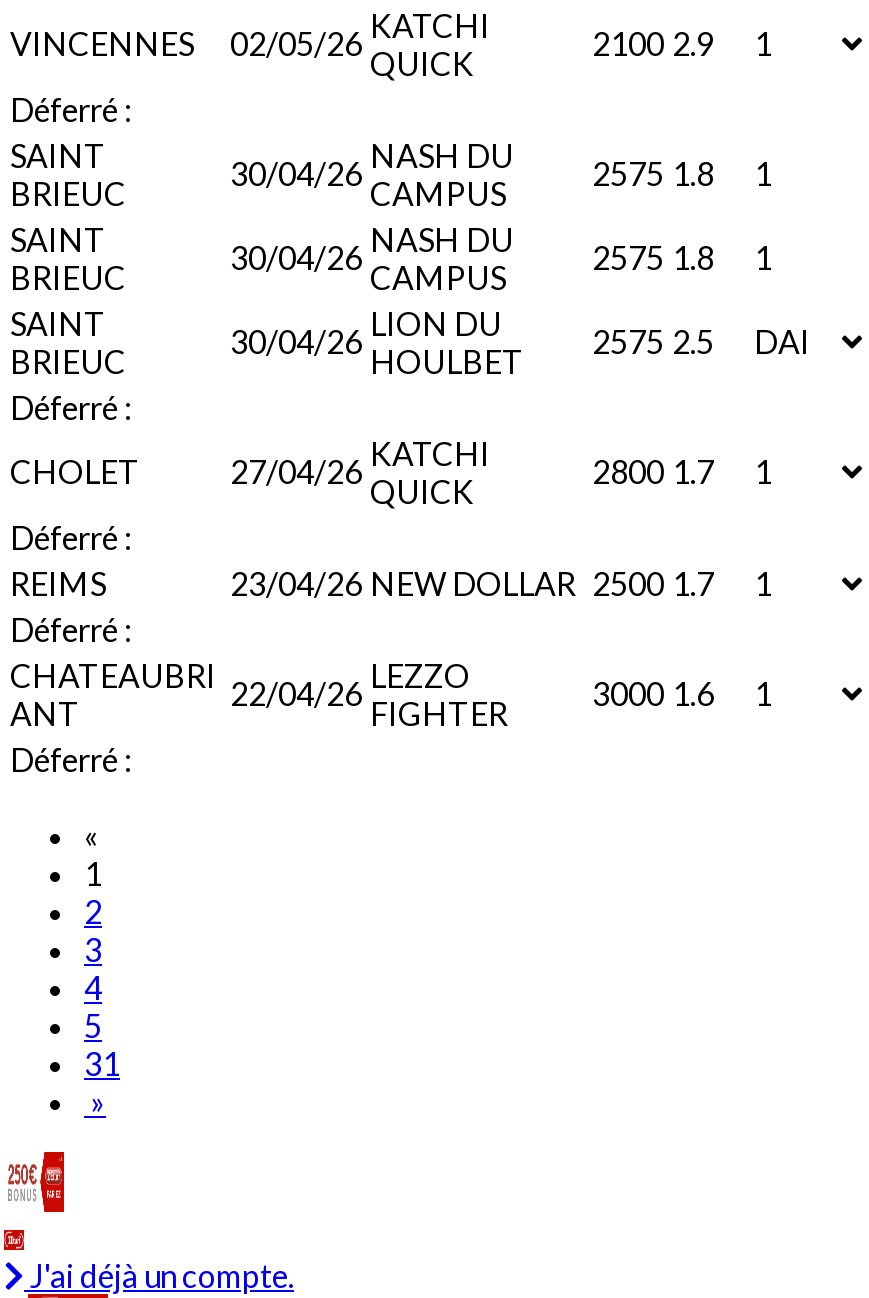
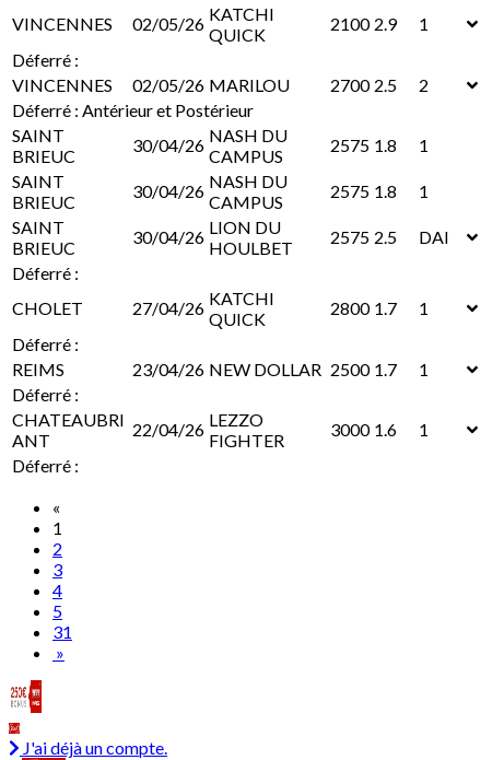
+ VINCENNES
+ 02/05/26 MARILOU
+ 2700 2.5
+ 2
+ Déferré : Antérieur et Postérieur
